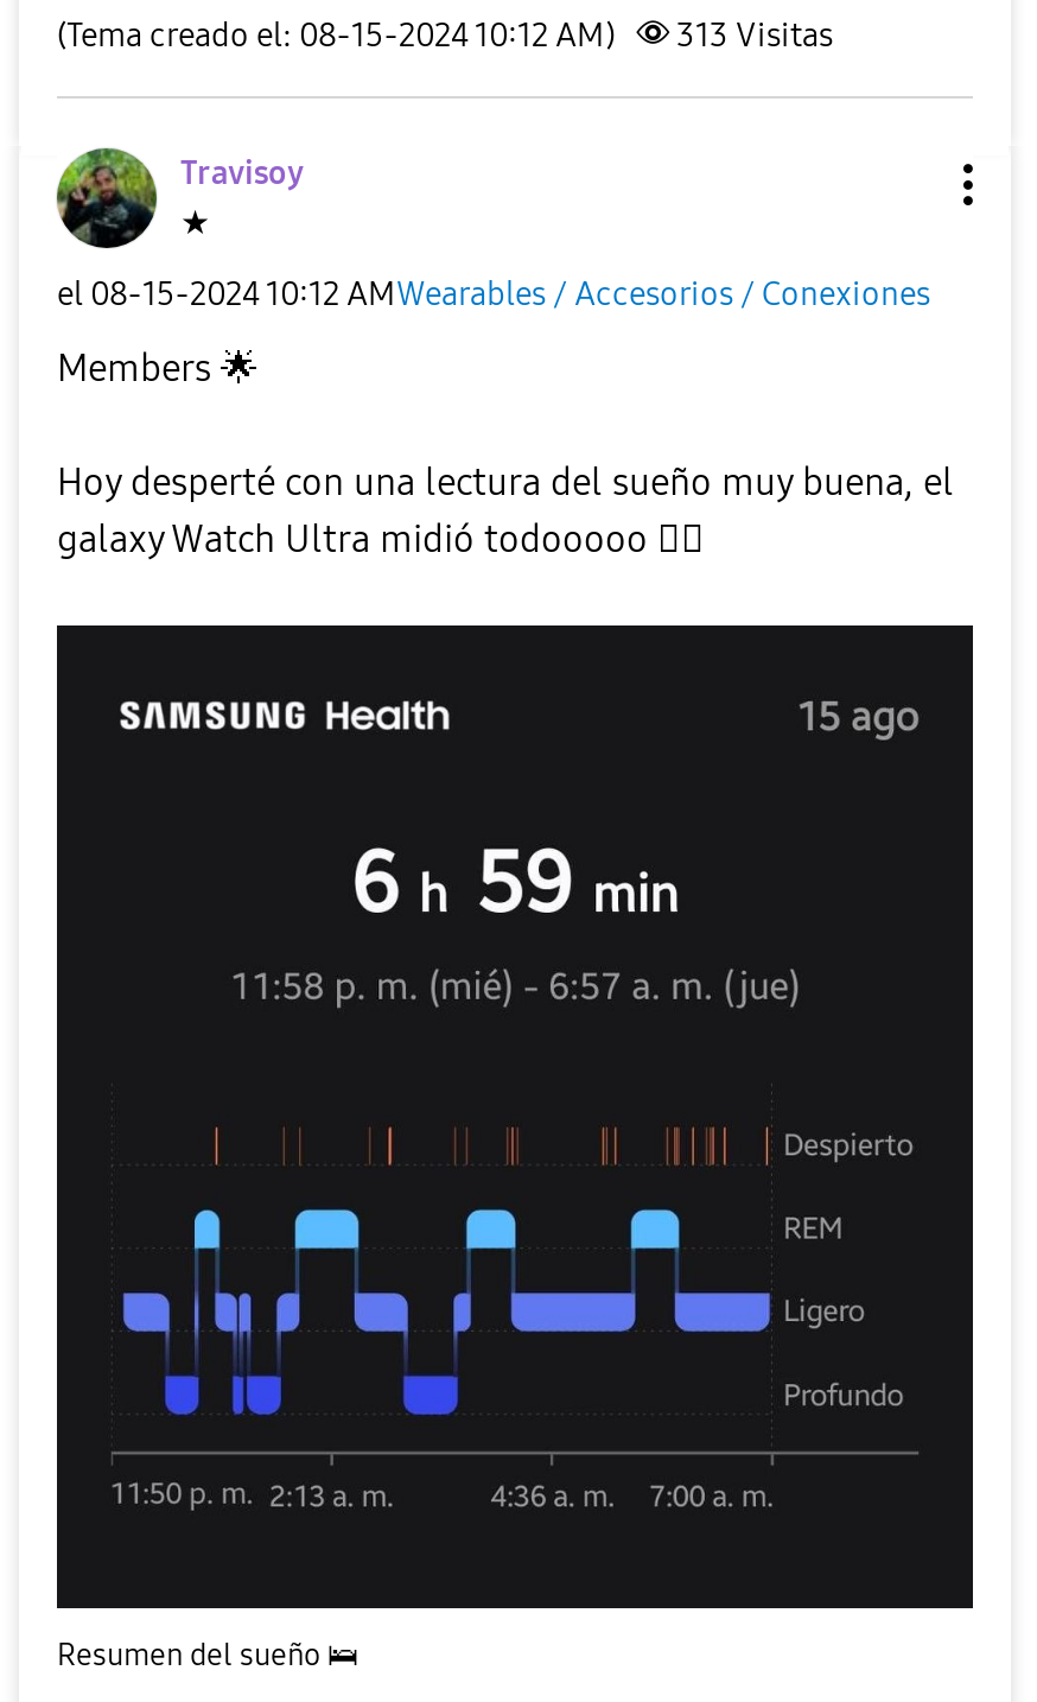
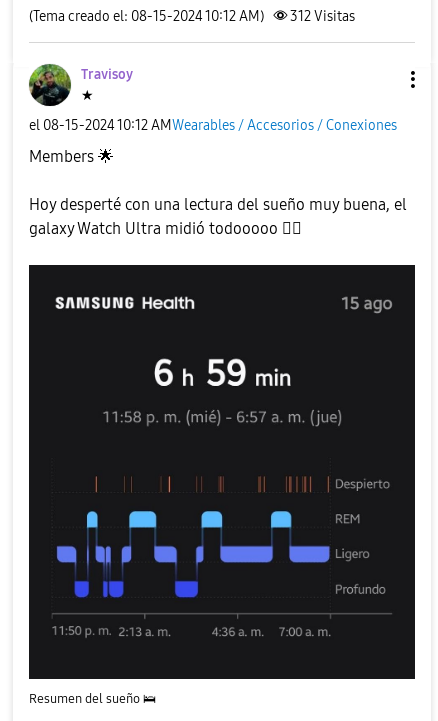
- (Tema creado el: 08-15-2024 10:12 AM) 313 Visitas
+ (Tema creado el: 08-15-2024 10:12 AM) 312 Visitas
